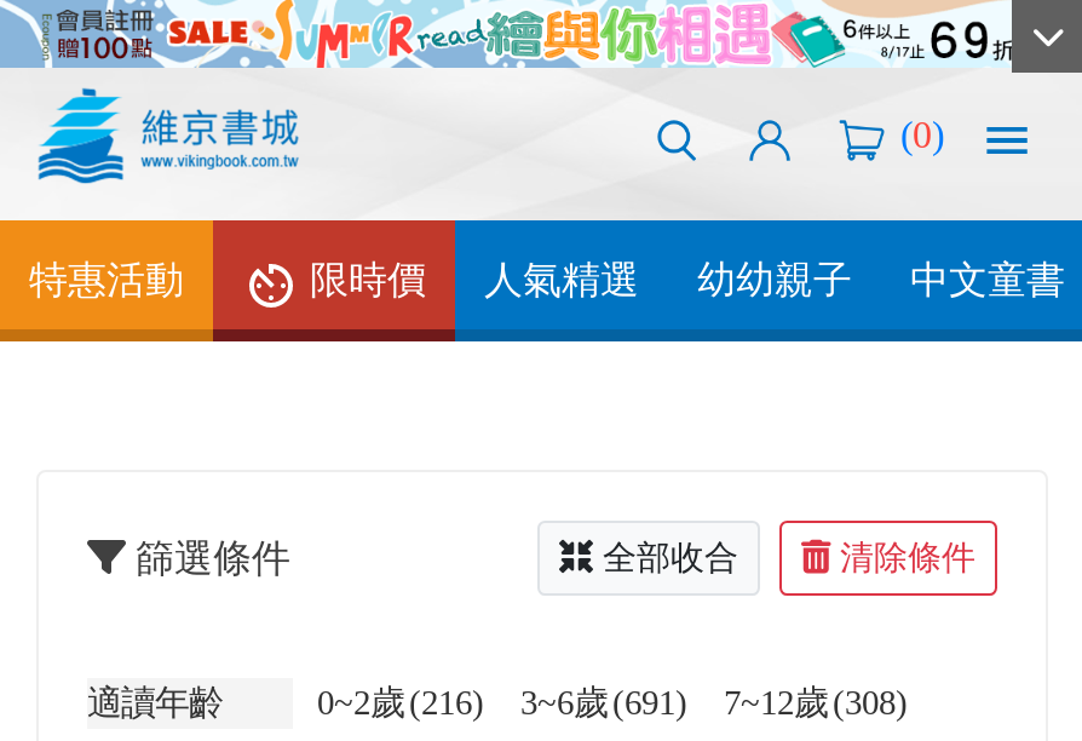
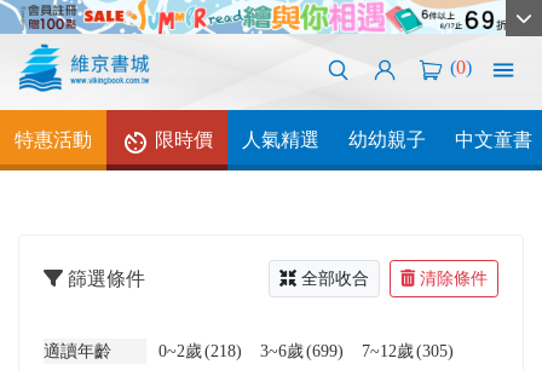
- 0~2歲 (216)
+ 0~2歲 (218)

- 3~6歲 (691)
+ 3~6歲 (699)

- 7~12歲 (308)
+ 7~12歲 (305)
